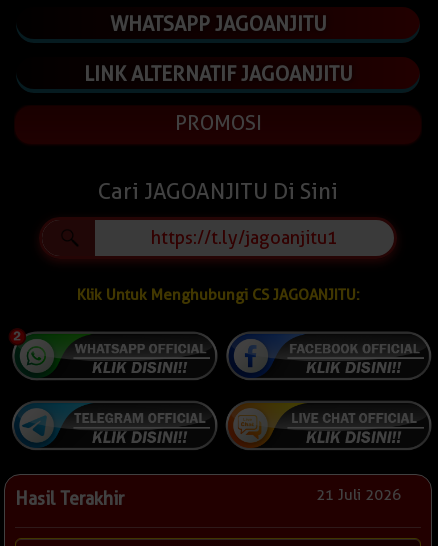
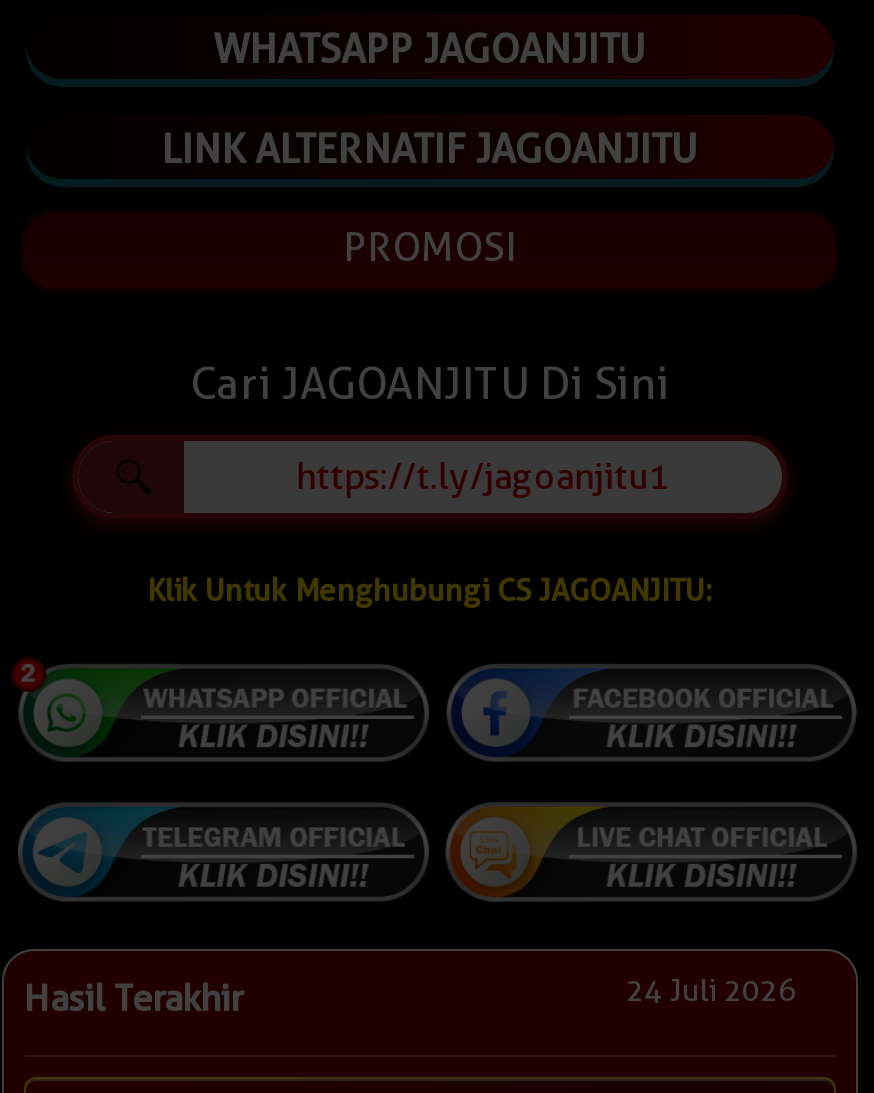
- 21 Juli 2026
+ 24 Juli 2026
